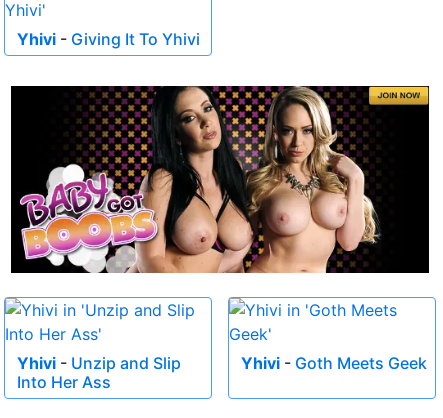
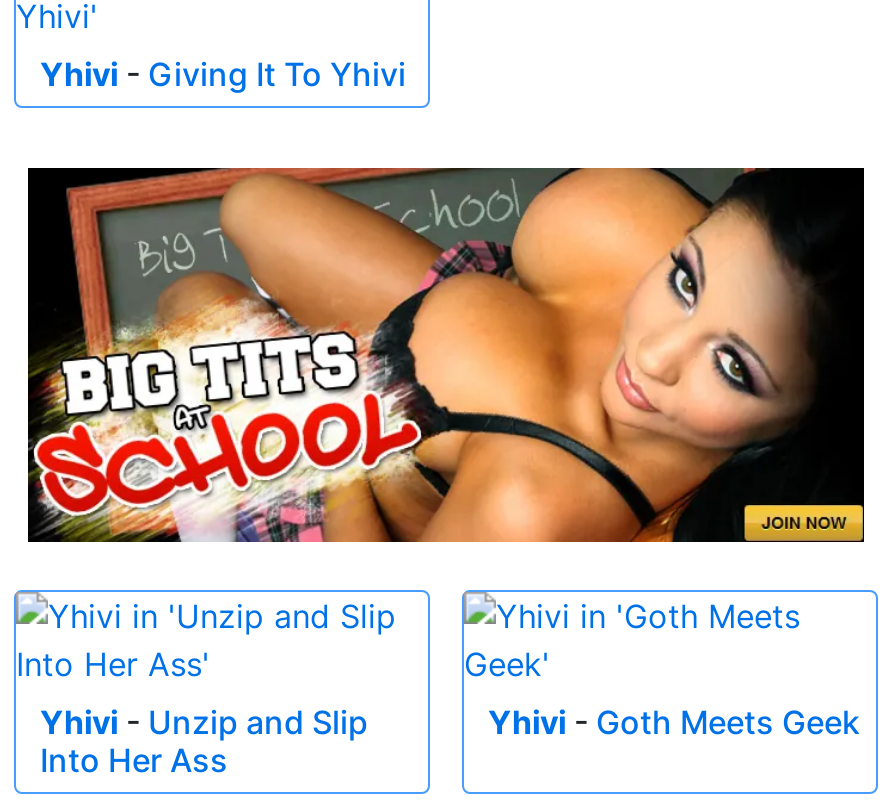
- [image]
+ [image]
